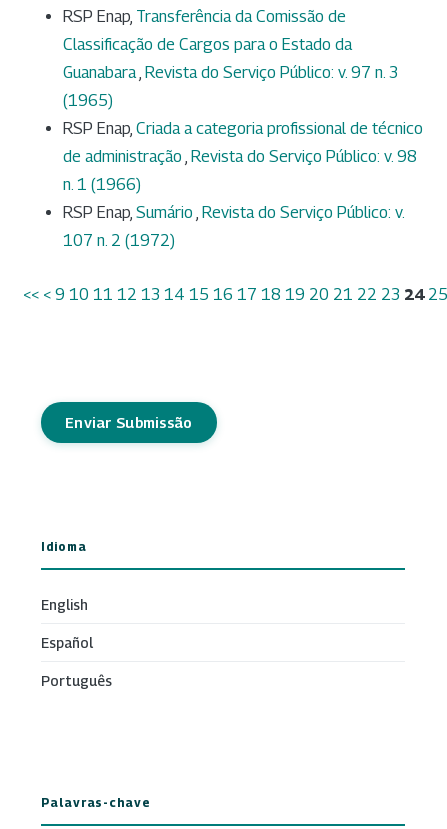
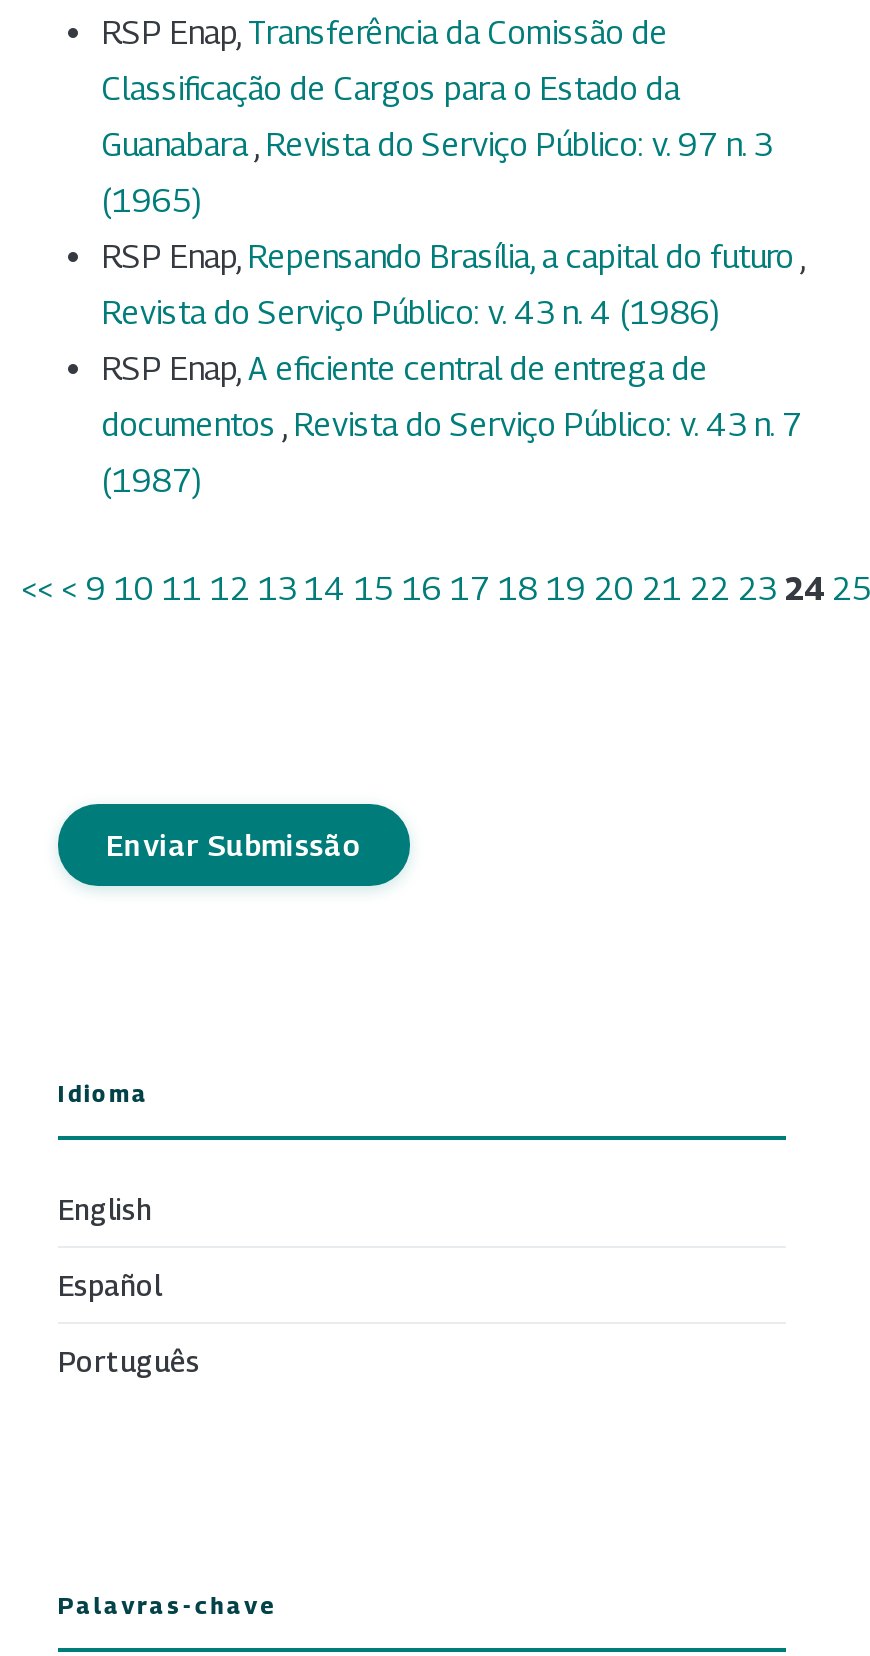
- RSP Enap, Criada a categoria profissional de técnico
+ RSP Enap, Repensando Brasília, a capital do futuro

- de administração, Revista do Serviço Público: v. 98
+ Revista do Serviço Público: v. 43 n. 4 (1986)

- n. 1 (1966)
+ RSP Enap, A eficiente central de entrega de

- RSP Enap, Sumário, Revista do Serviço Público: v.
+ documentos, Revista do Serviço Público: v. 43 n. 7

- 107 n. 2 (1972)
+ (1987)
